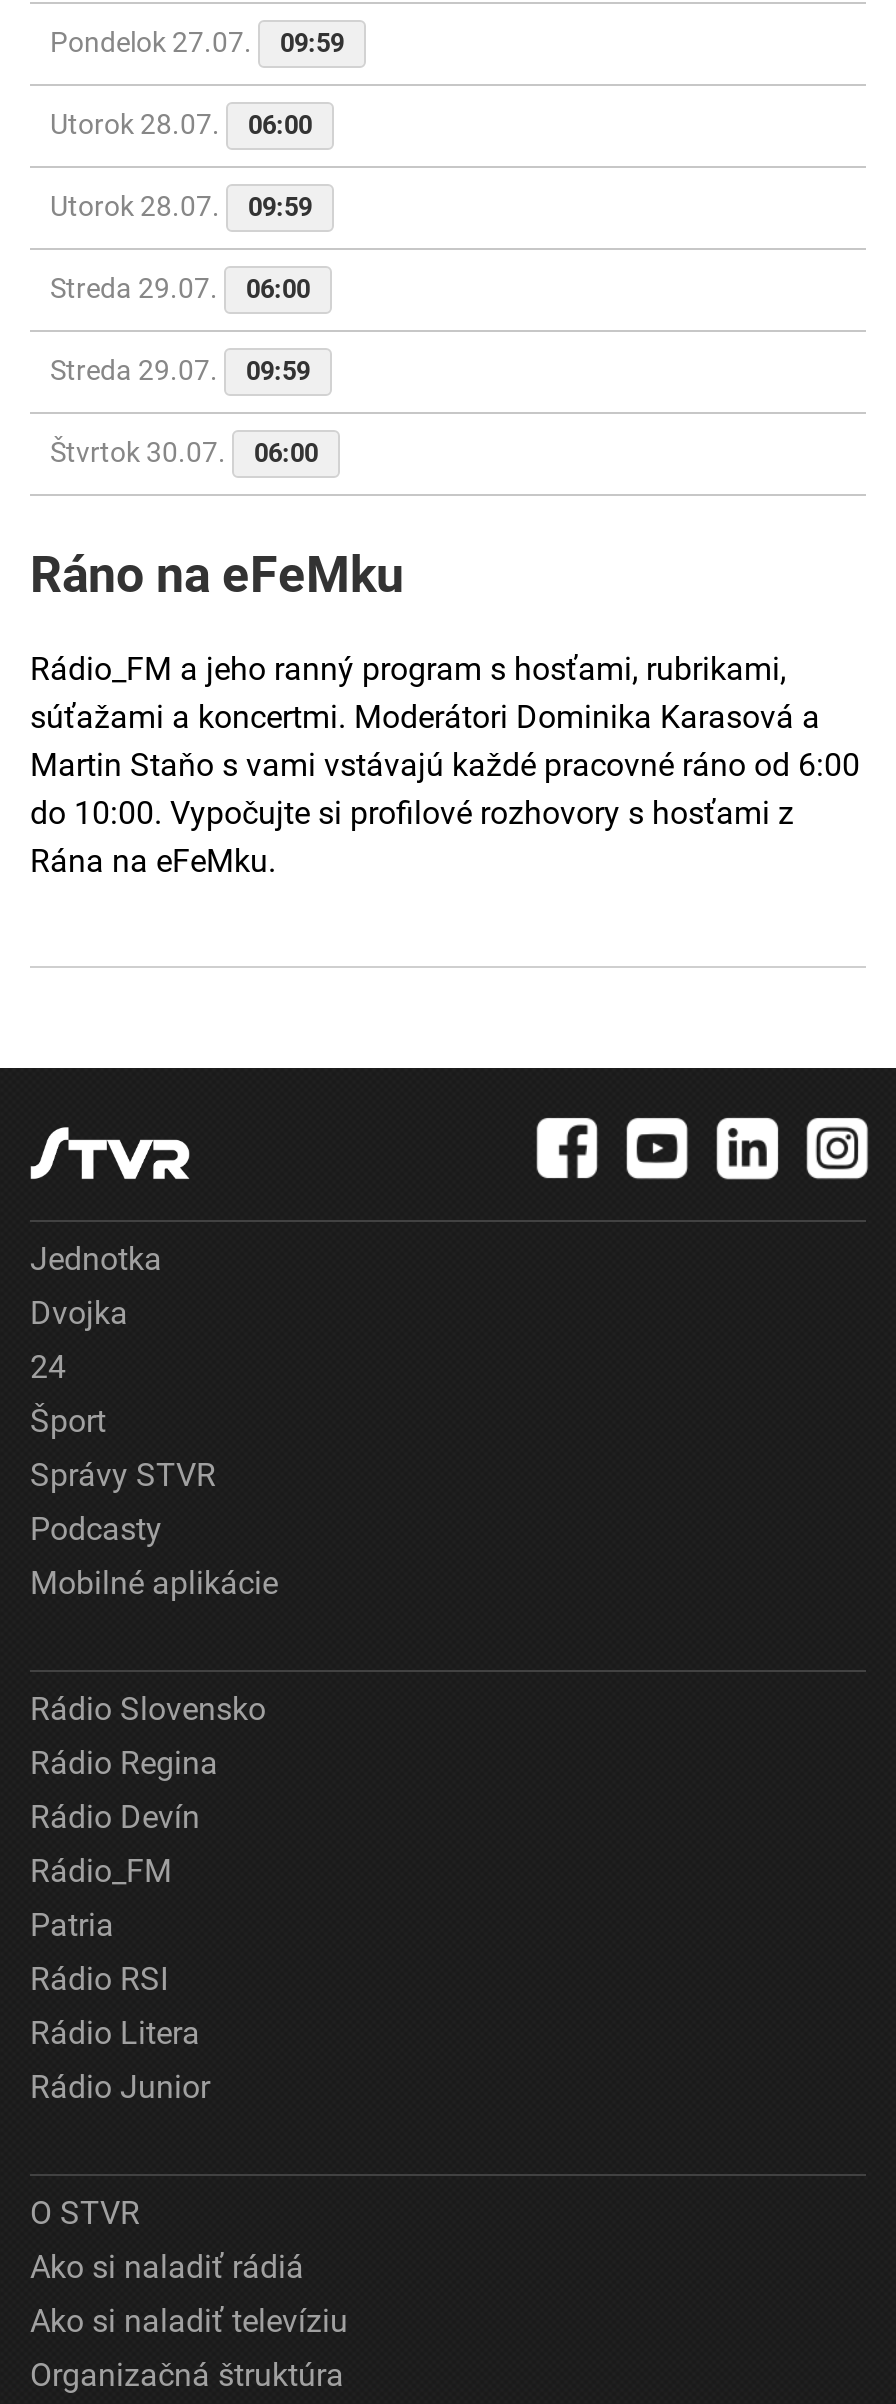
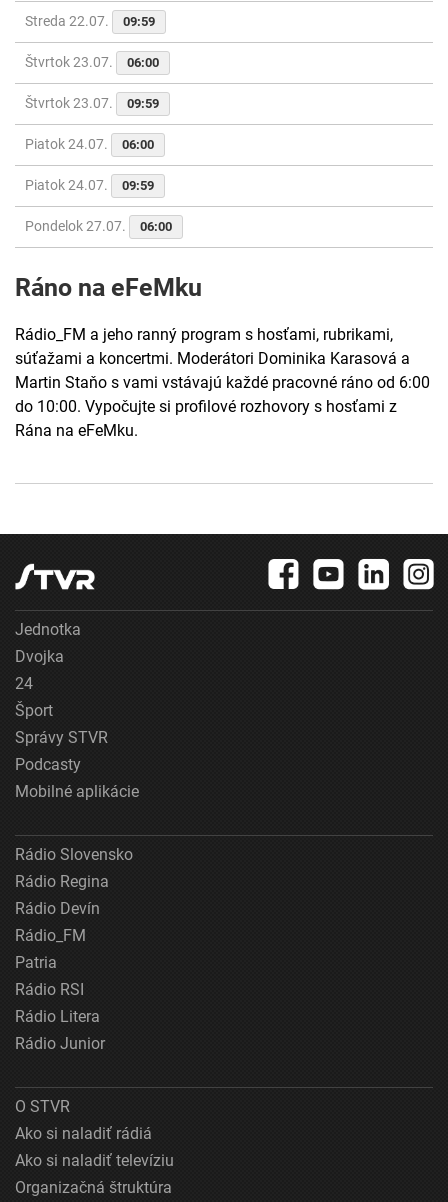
- Pondelok 27.07. 09:59
+ Streda 22.07. 09:59

- Utorok 28.07. 06:00
+ Štvrtok 23.07. 06:00

- Utorok 28.07. 09:59
+ Štvrtok 23.07. 09:59

- Streda 29.07. 06:00
+ Piatok 24.07. 06:00

- Streda 29.07. 09:59
+ Piatok 24.07. 09:59

- Štvrtok 30.07. 06:00
+ Pondelok 27.07. 06:00
